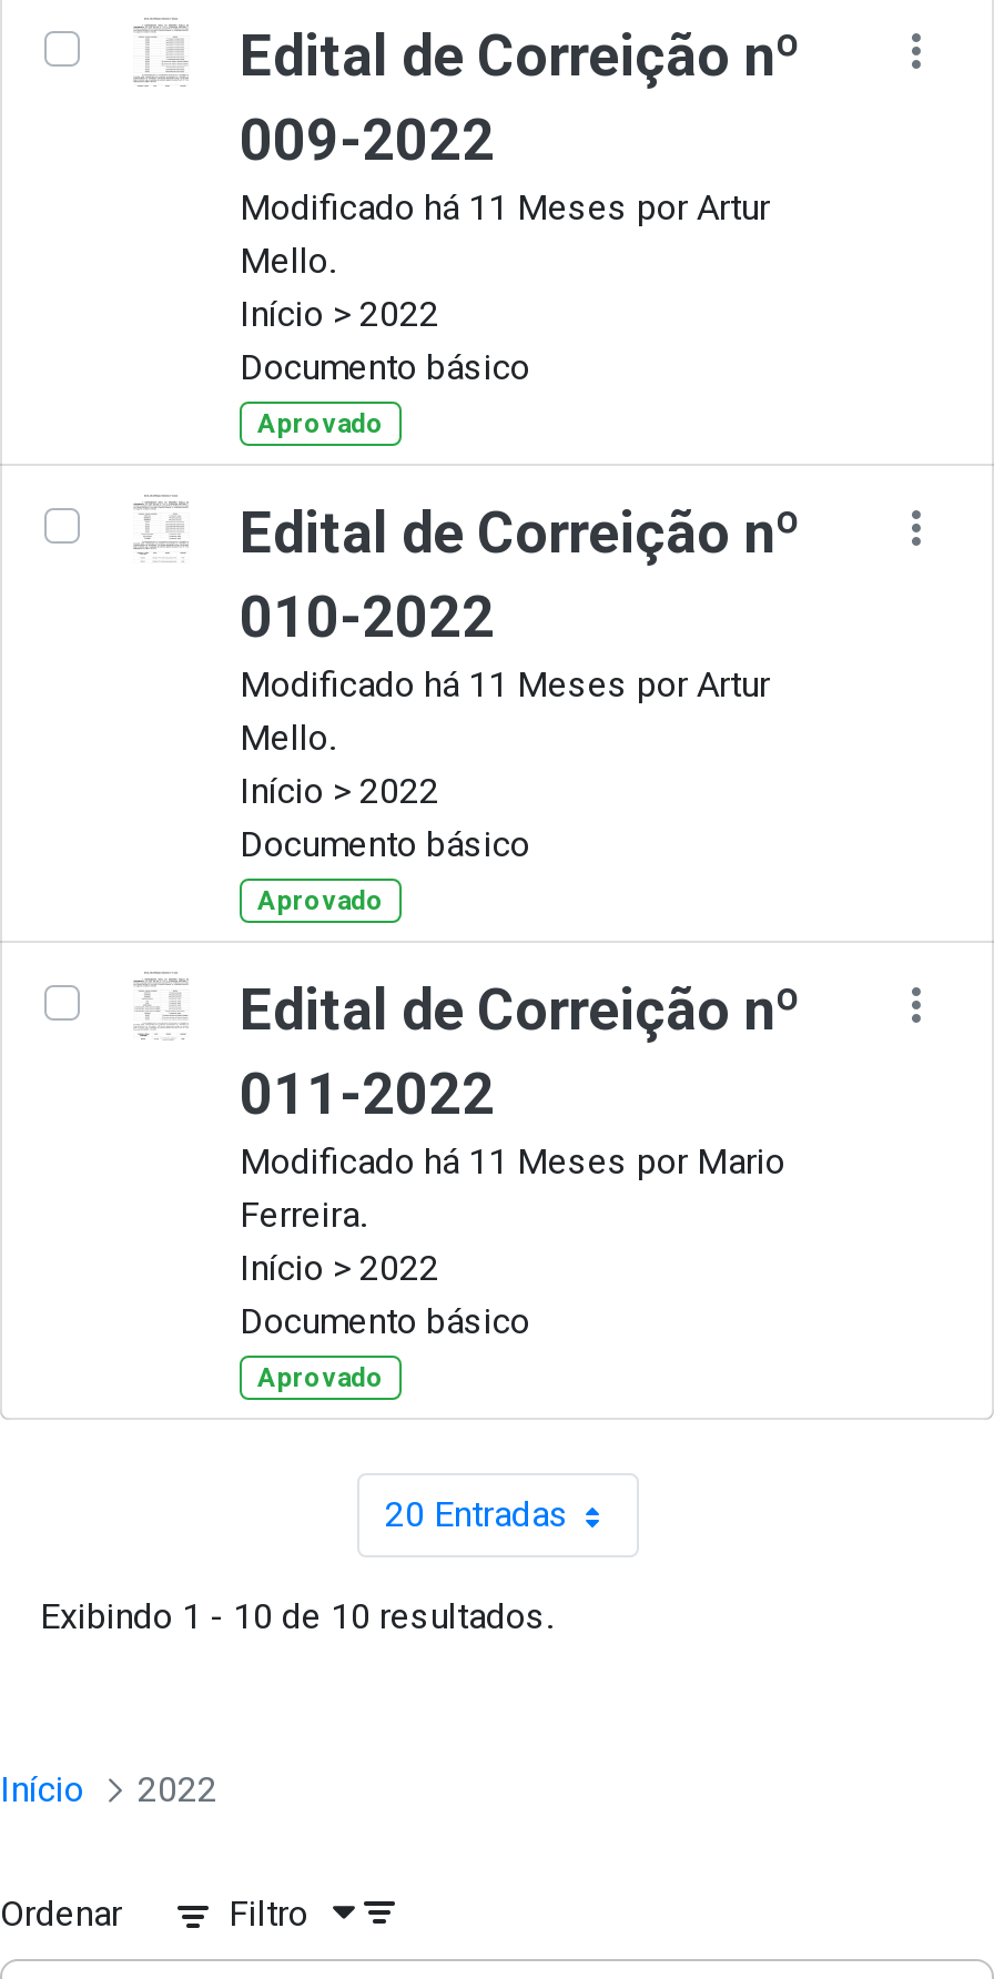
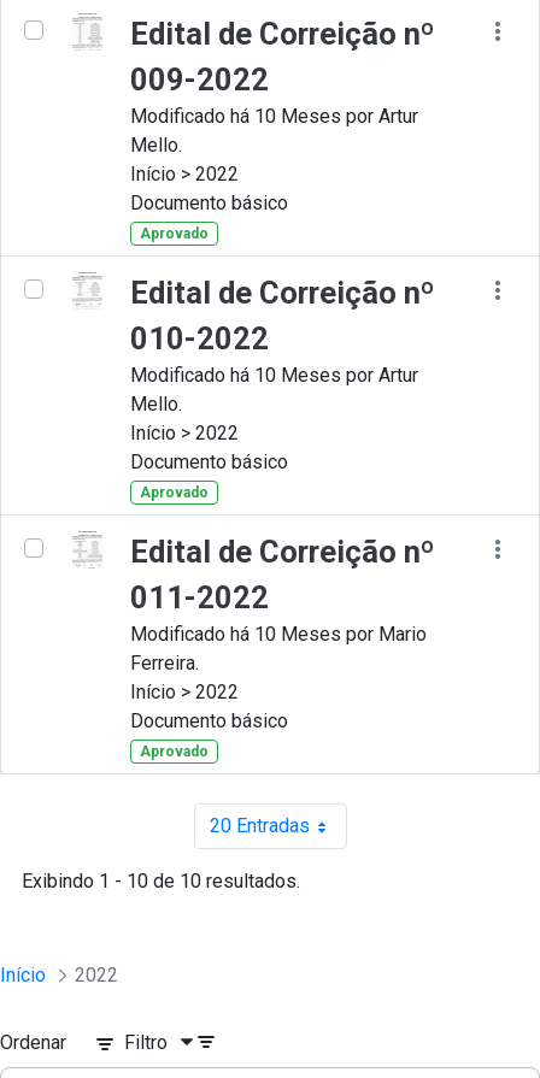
- Modificado há 11 Meses por Artur
+ Modificado há 10 Meses por Artur

- Modificado há 11 Meses por Artur
+ Modificado há 10 Meses por Artur

- Modificado há 11 Meses por Mario
+ Modificado há 10 Meses por Mario
